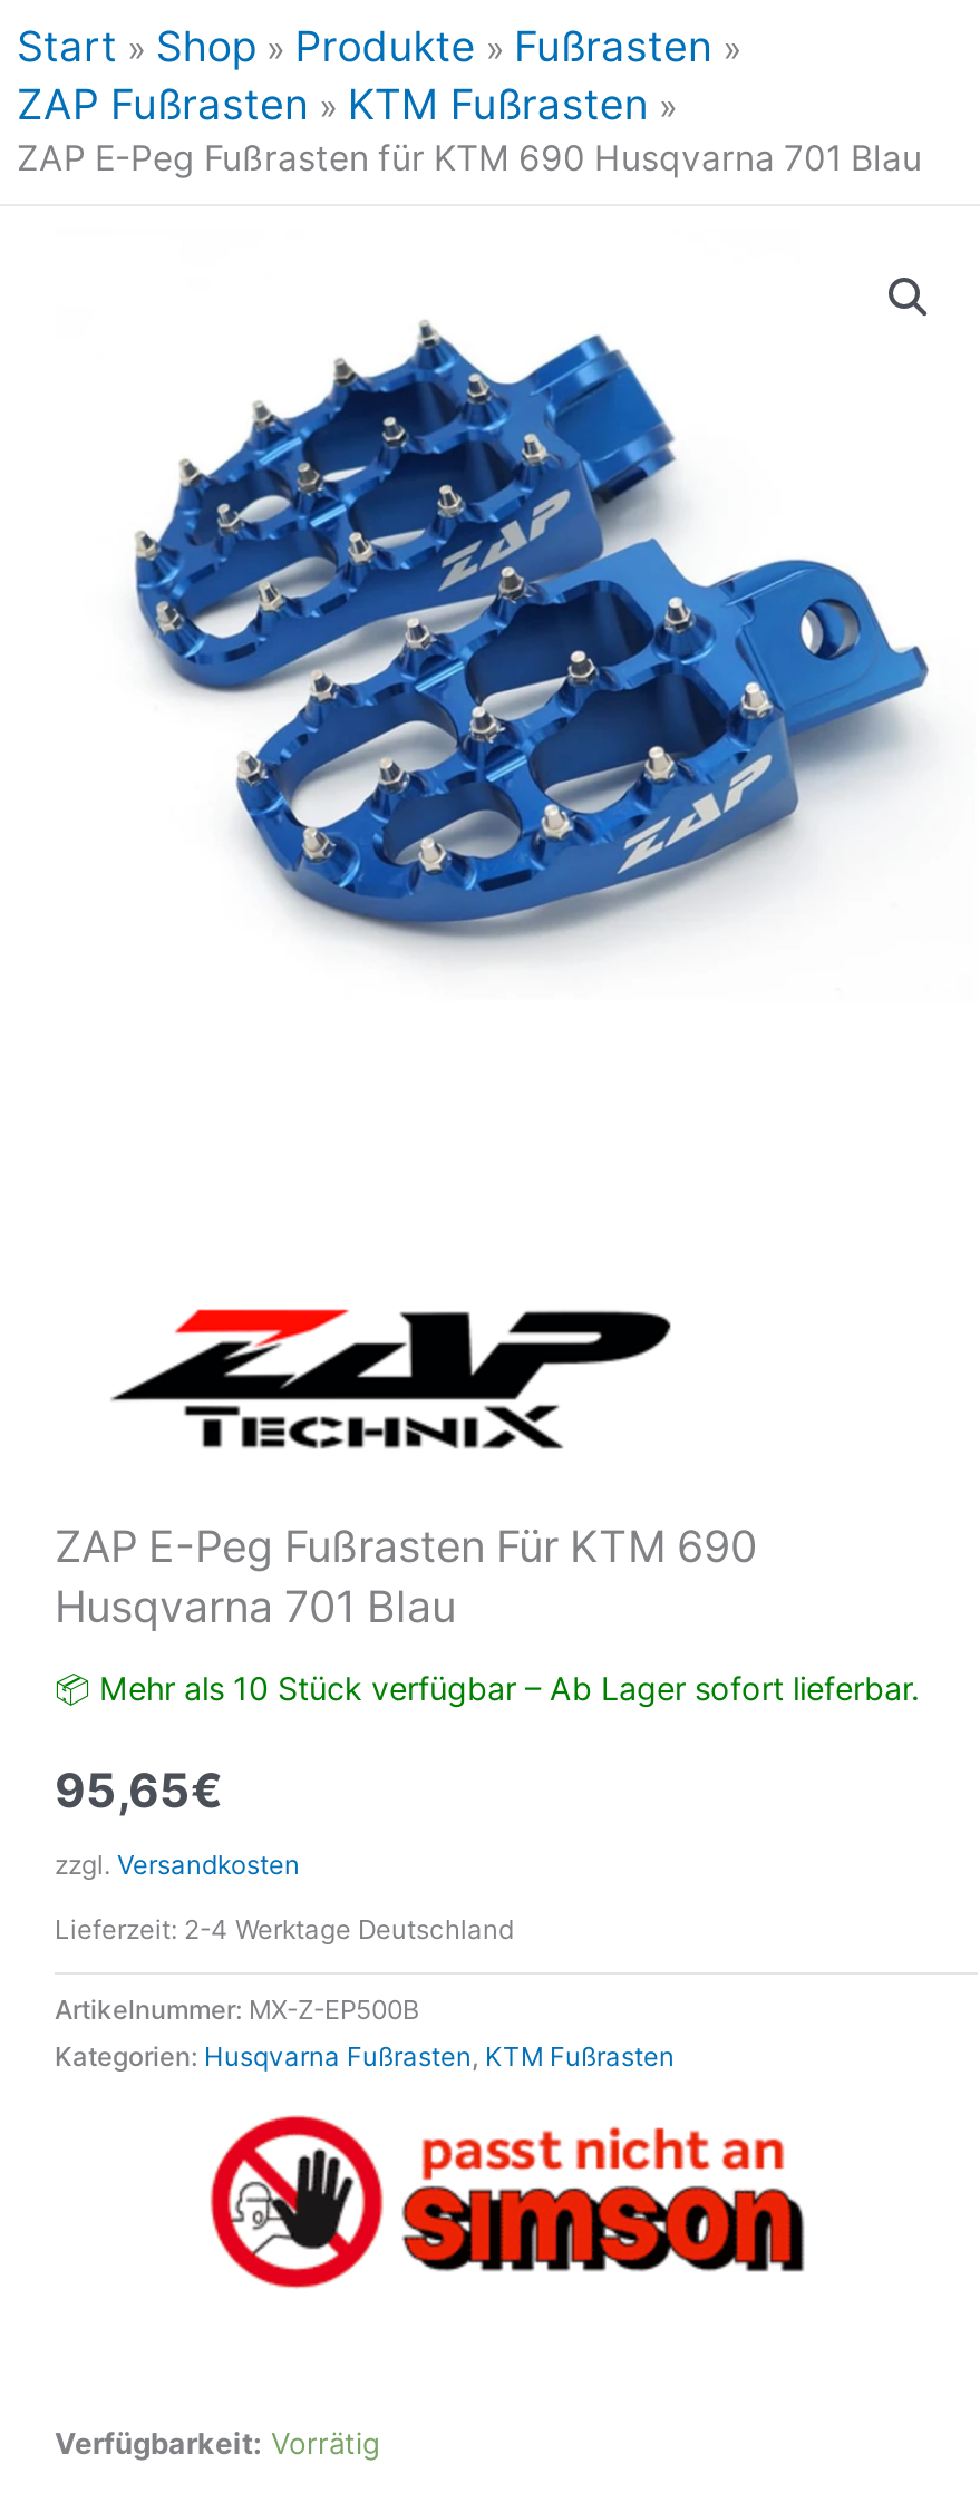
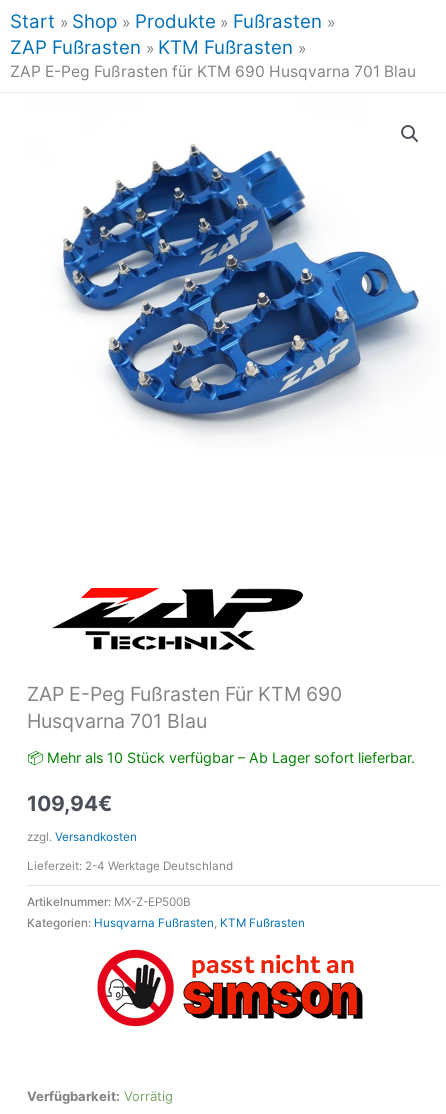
- 95,65€
+ 109,94€
